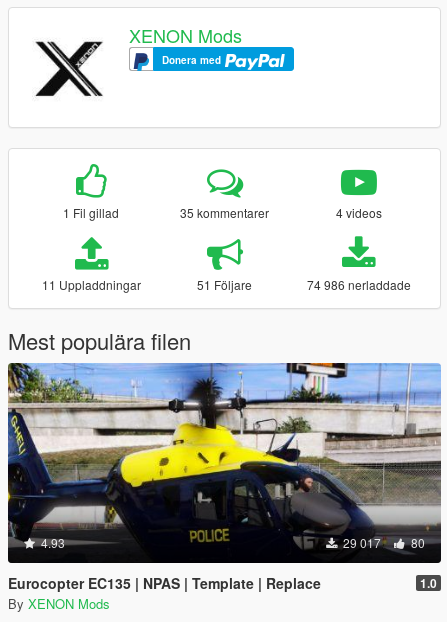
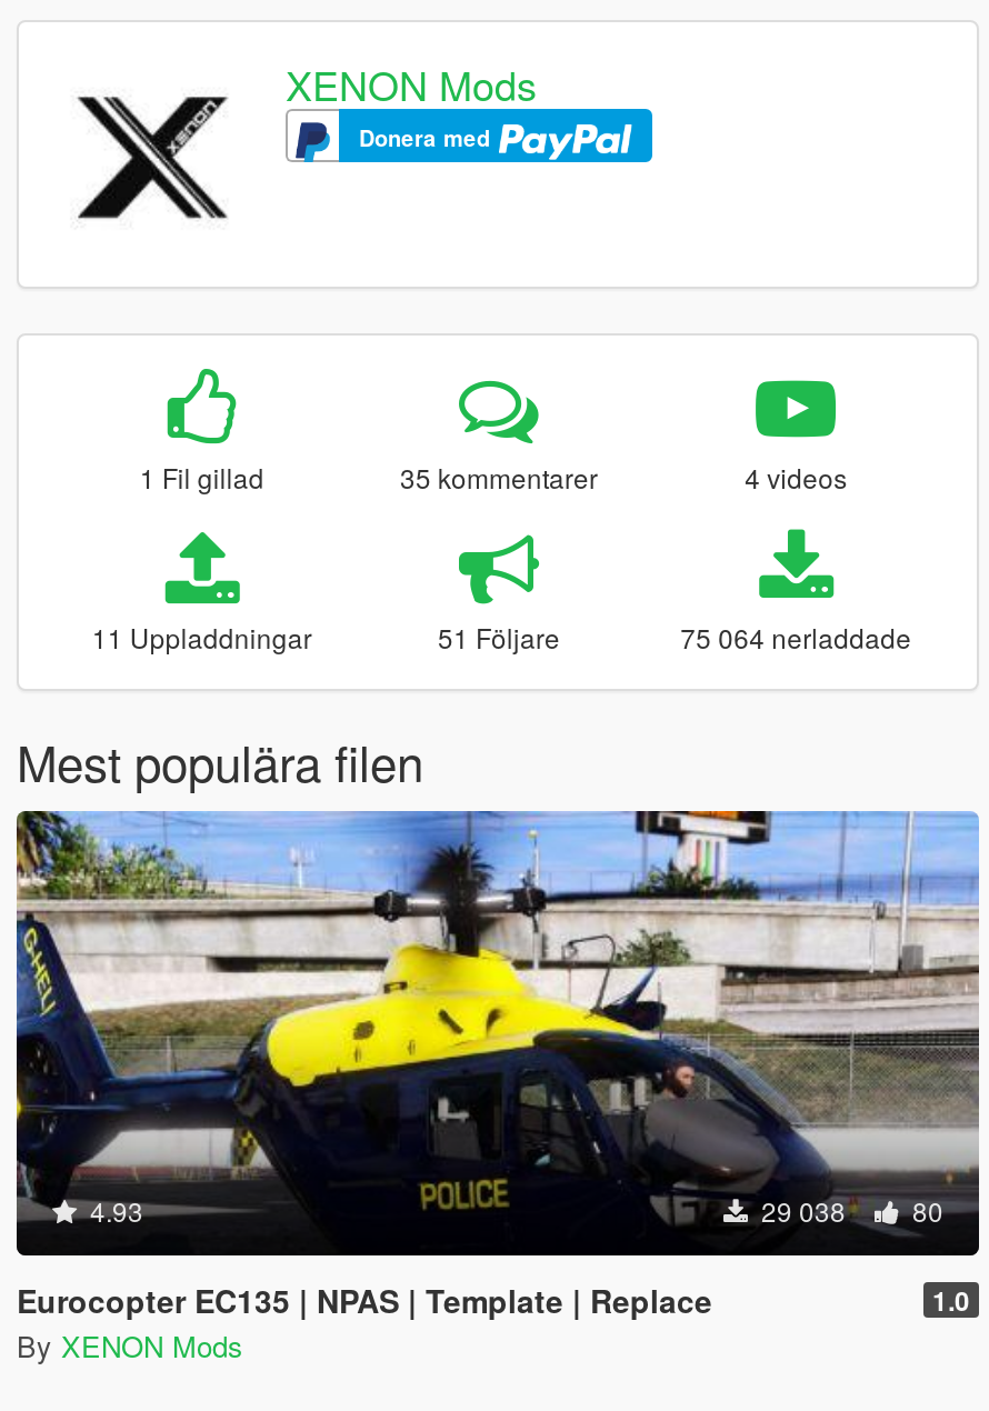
- 74 986 nerladdade
+ 75 064 nerladdade

- 29 017 80
+ 29 038 80
